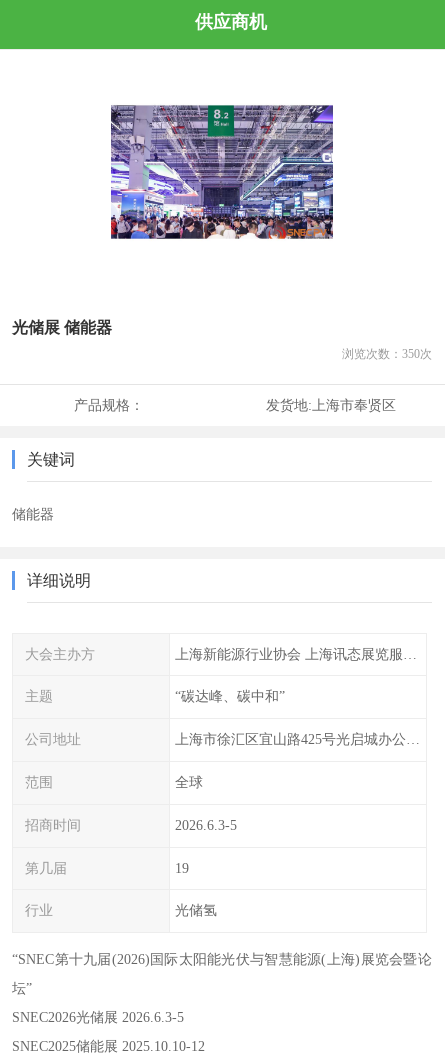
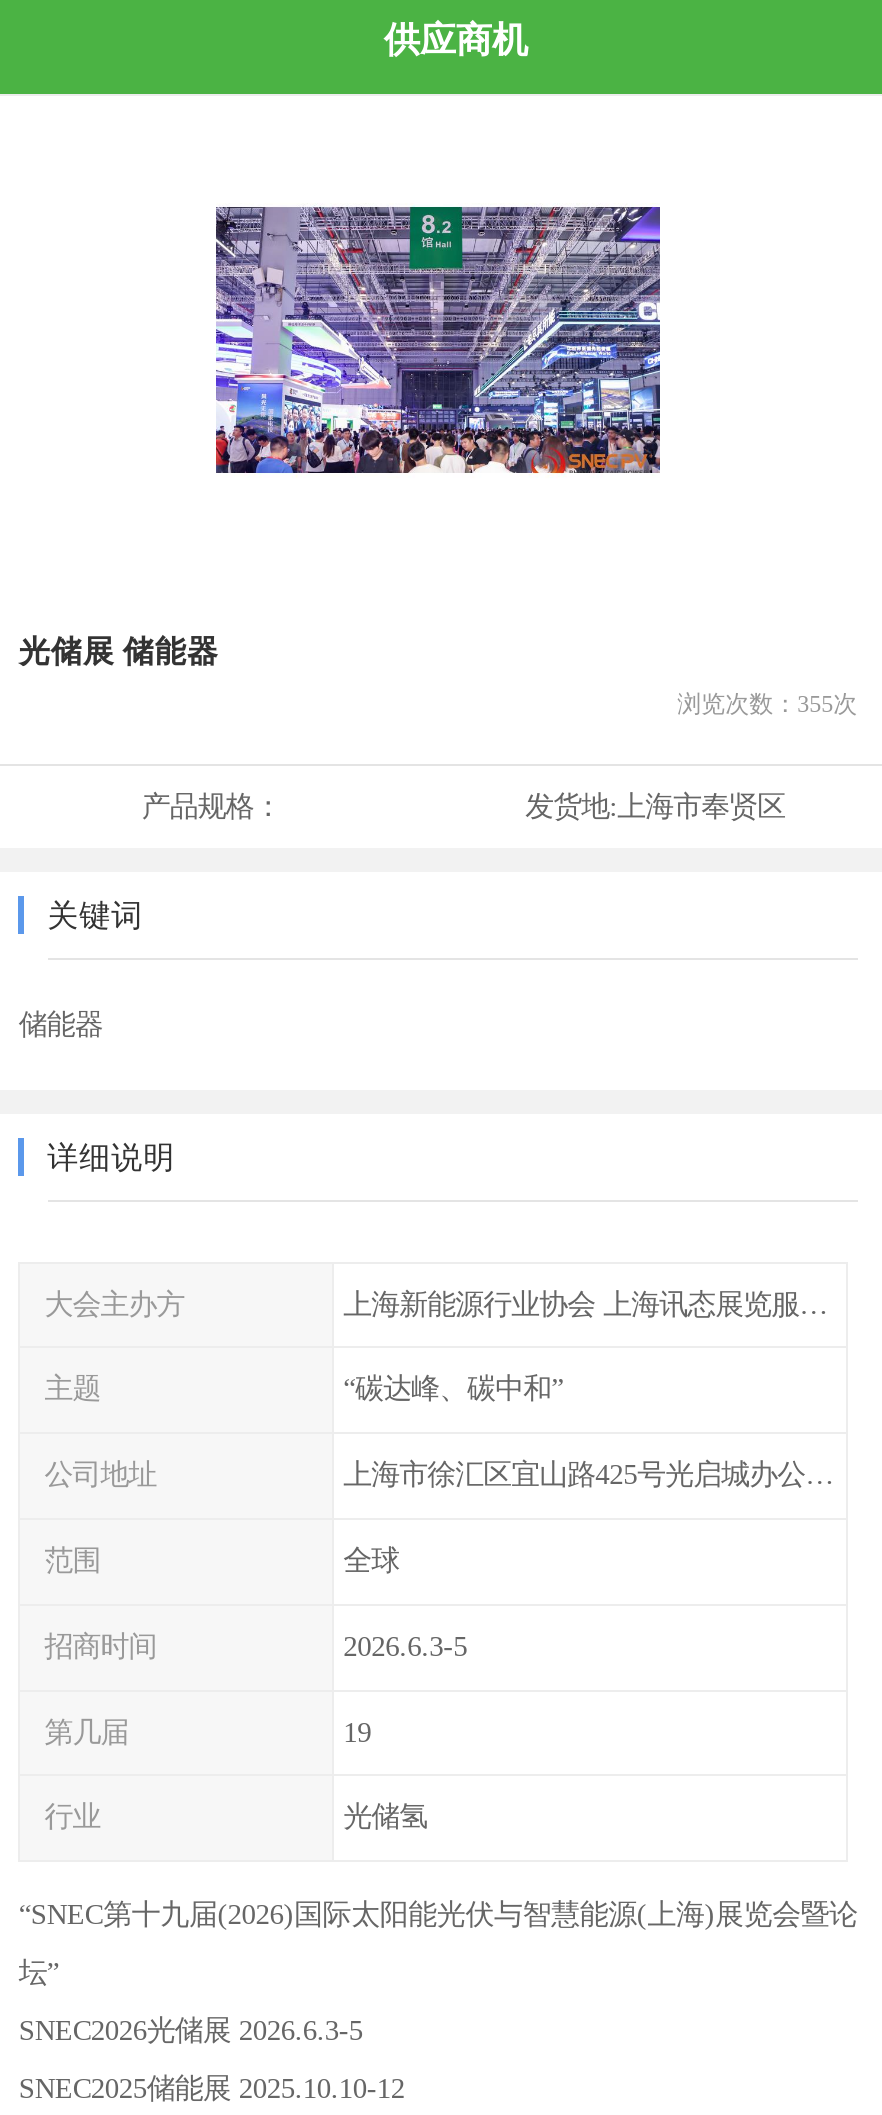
- 浏览次数：350次
+ 浏览次数：355次
